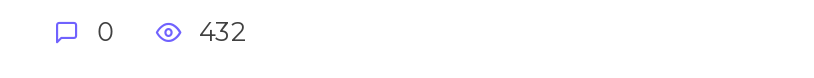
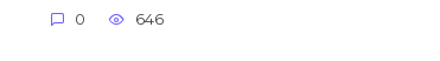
- 432
+ 646
